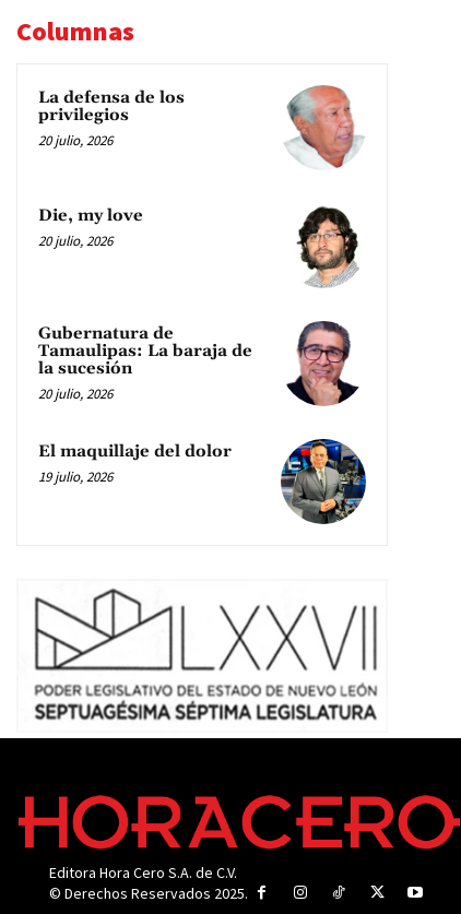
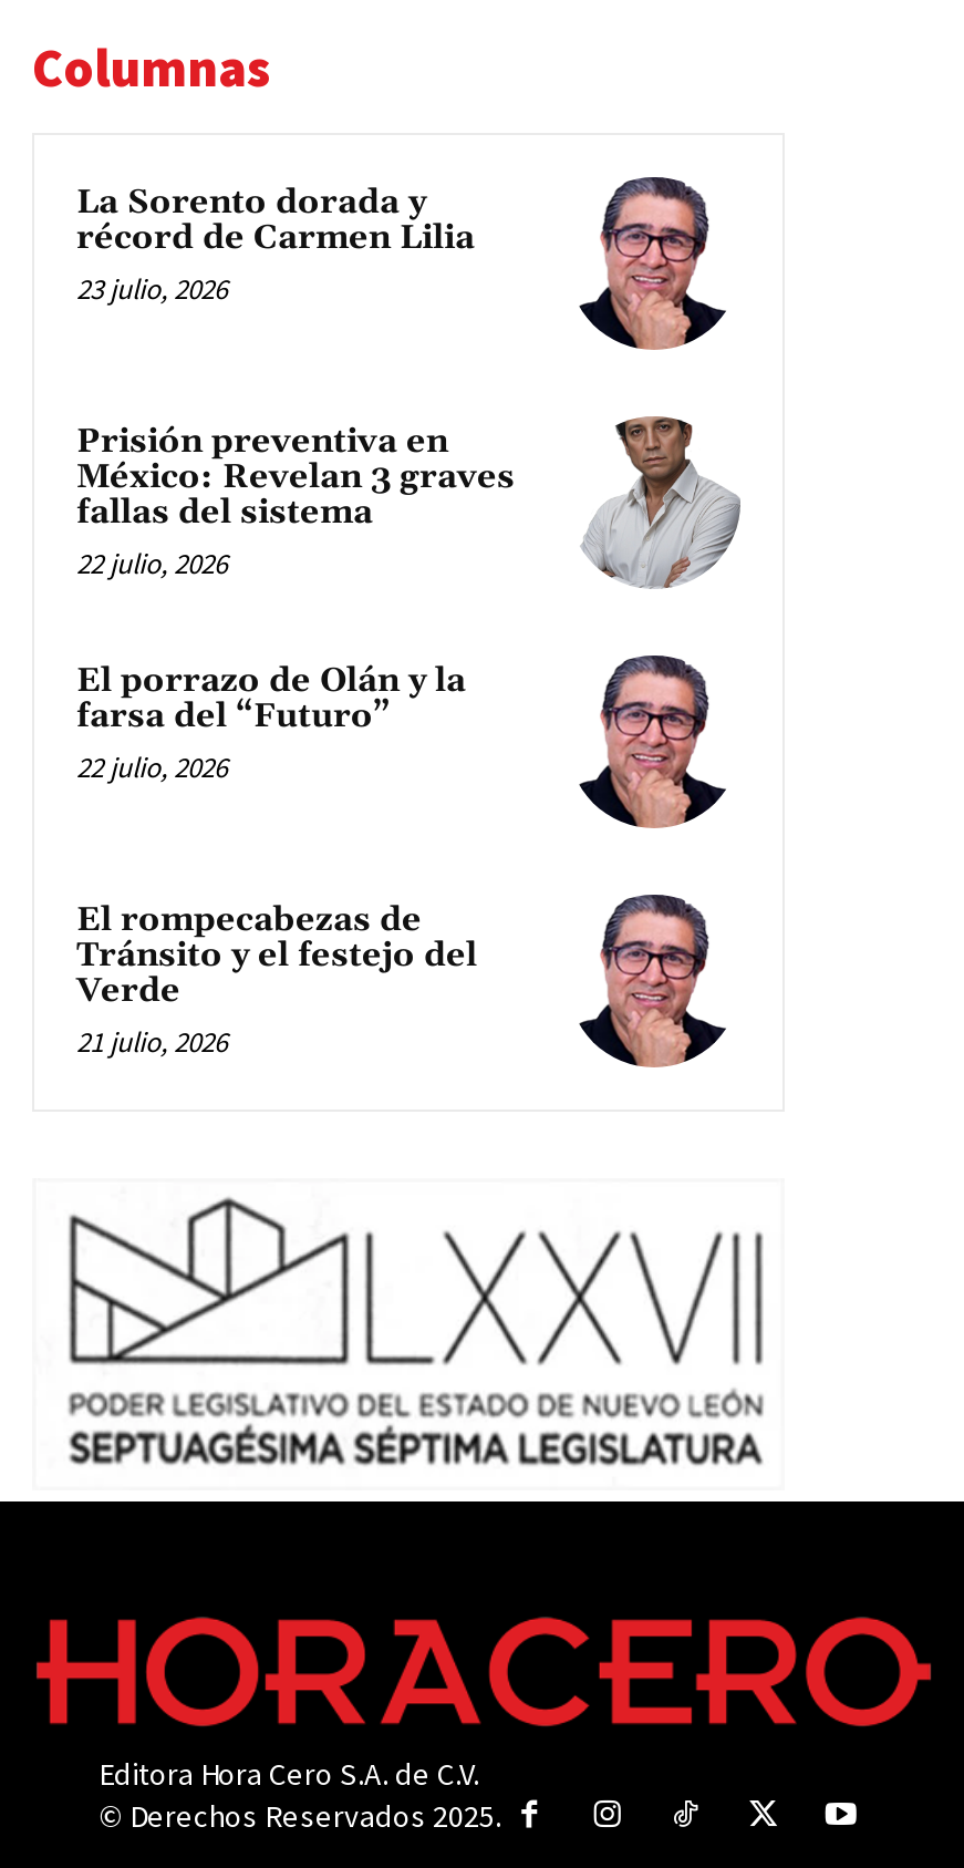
- La defensa de los
- privilegios
- 20 julio, 2026
+ La Sorento dorada y
+ récord de Carmen Lilia
+ 23 julio, 2026

- [image]
+ [image]

- Die, my love
- 20 julio, 2026
+ Prisión preventiva en
+ México: Revelan 3 graves
+ fallas del sistema
+ 22 julio, 2026

- [image]
+ [image]

- Gubernatura de
- Tamaulipas: La baraja de
- la sucesión
- 20 julio, 2026
+ El porrazo de Olán y la
+ farsa del “Futuro”
+ 22 julio, 2026

- El maquillaje del dolor
- 19 julio, 2026
+ El rompecabezas de
+ Tránsito y el festejo del
+ Verde
+ 21 julio, 2026

- [image]
+ [image]
